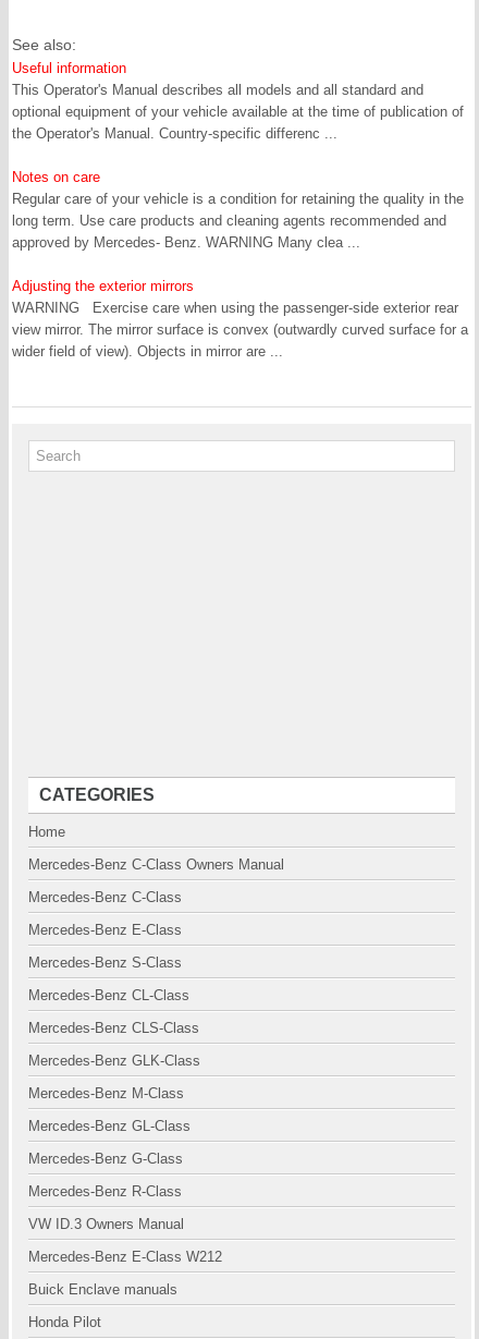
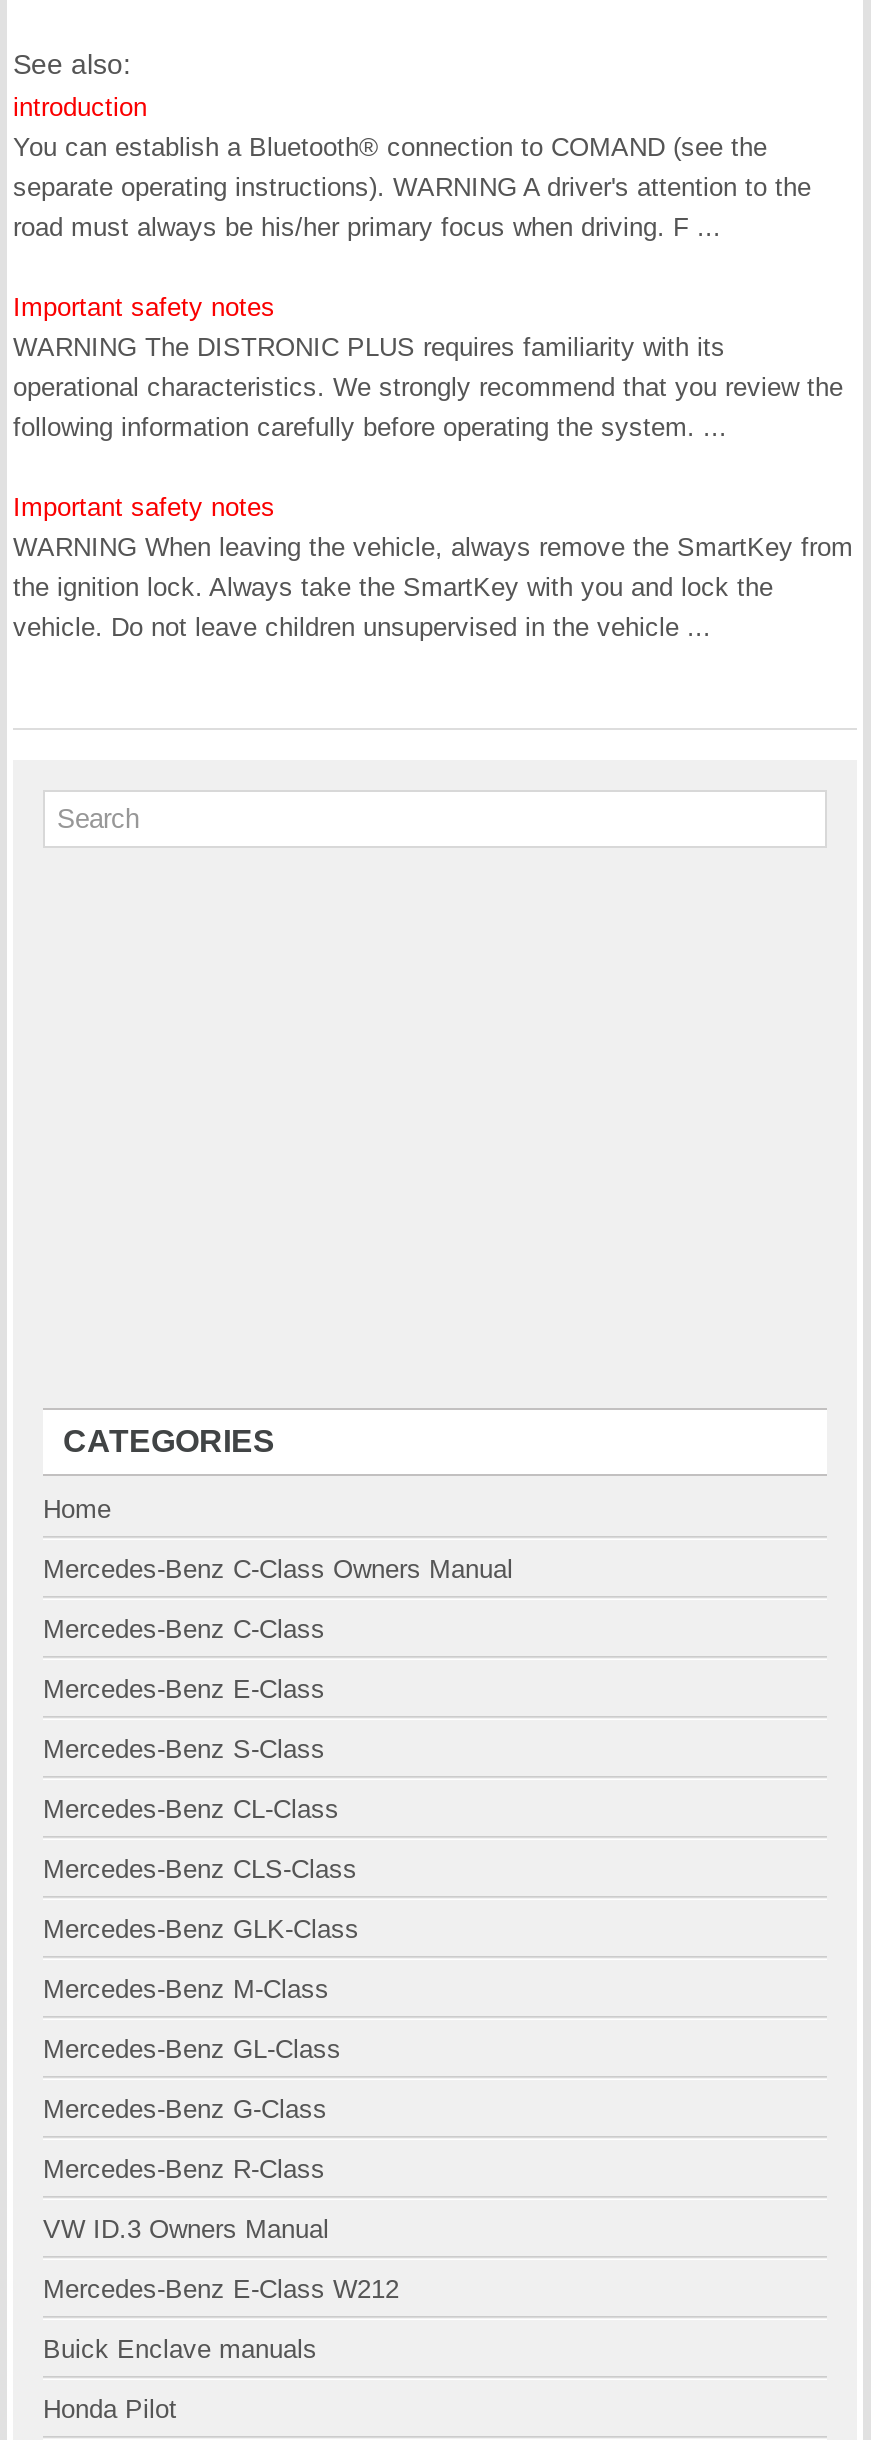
- Useful information
- This Operator's Manual describes all models and all standard and
- optional equipment of your vehicle available at the time of publication of
- the Operator's Manual. Country-specific differenc ...
+ introduction
+ You can establish a Bluetooth® connection to COMAND (see the
+ separate operating instructions). WARNING A driver's attention to the
+ road must always be his/her primary focus when driving. F ...

- Notes on care
- Regular care of your vehicle is a condition for retaining the quality in the
- long term. Use care products and cleaning agents recommended and
- approved by Mercedes- Benz. WARNING Many clea ...
+ Important safety notes
+ WARNING The DISTRONIC PLUS requires familiarity with its
+ operational characteristics. We strongly recommend that you review the
+ following information carefully before operating the system. ...

- Adjusting the exterior mirrors
- WARNING Exercise care when using the passenger-side exterior rear
- view mirror. The mirror surface is convex (outwardly curved surface for a
- wider field of view). Objects in mirror are ...
+ Important safety notes
+ WARNING When leaving the vehicle, always remove the SmartKey from
+ the ignition lock. Always take the SmartKey with you and lock the
+ vehicle. Do not leave children unsupervised in the vehicle ...
